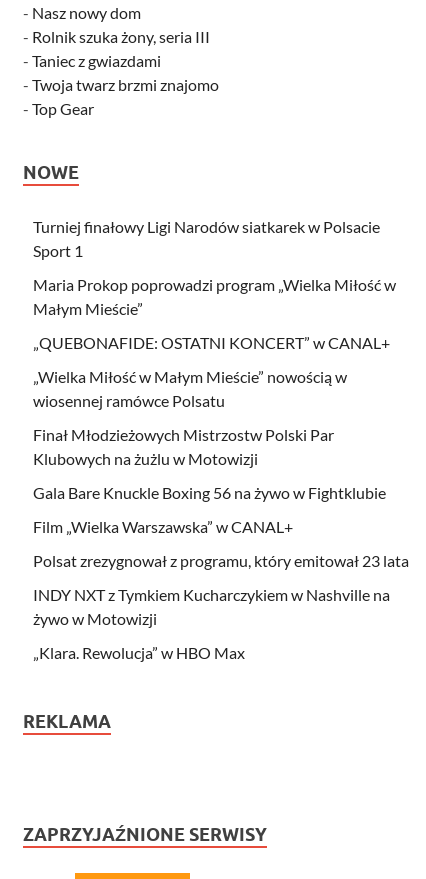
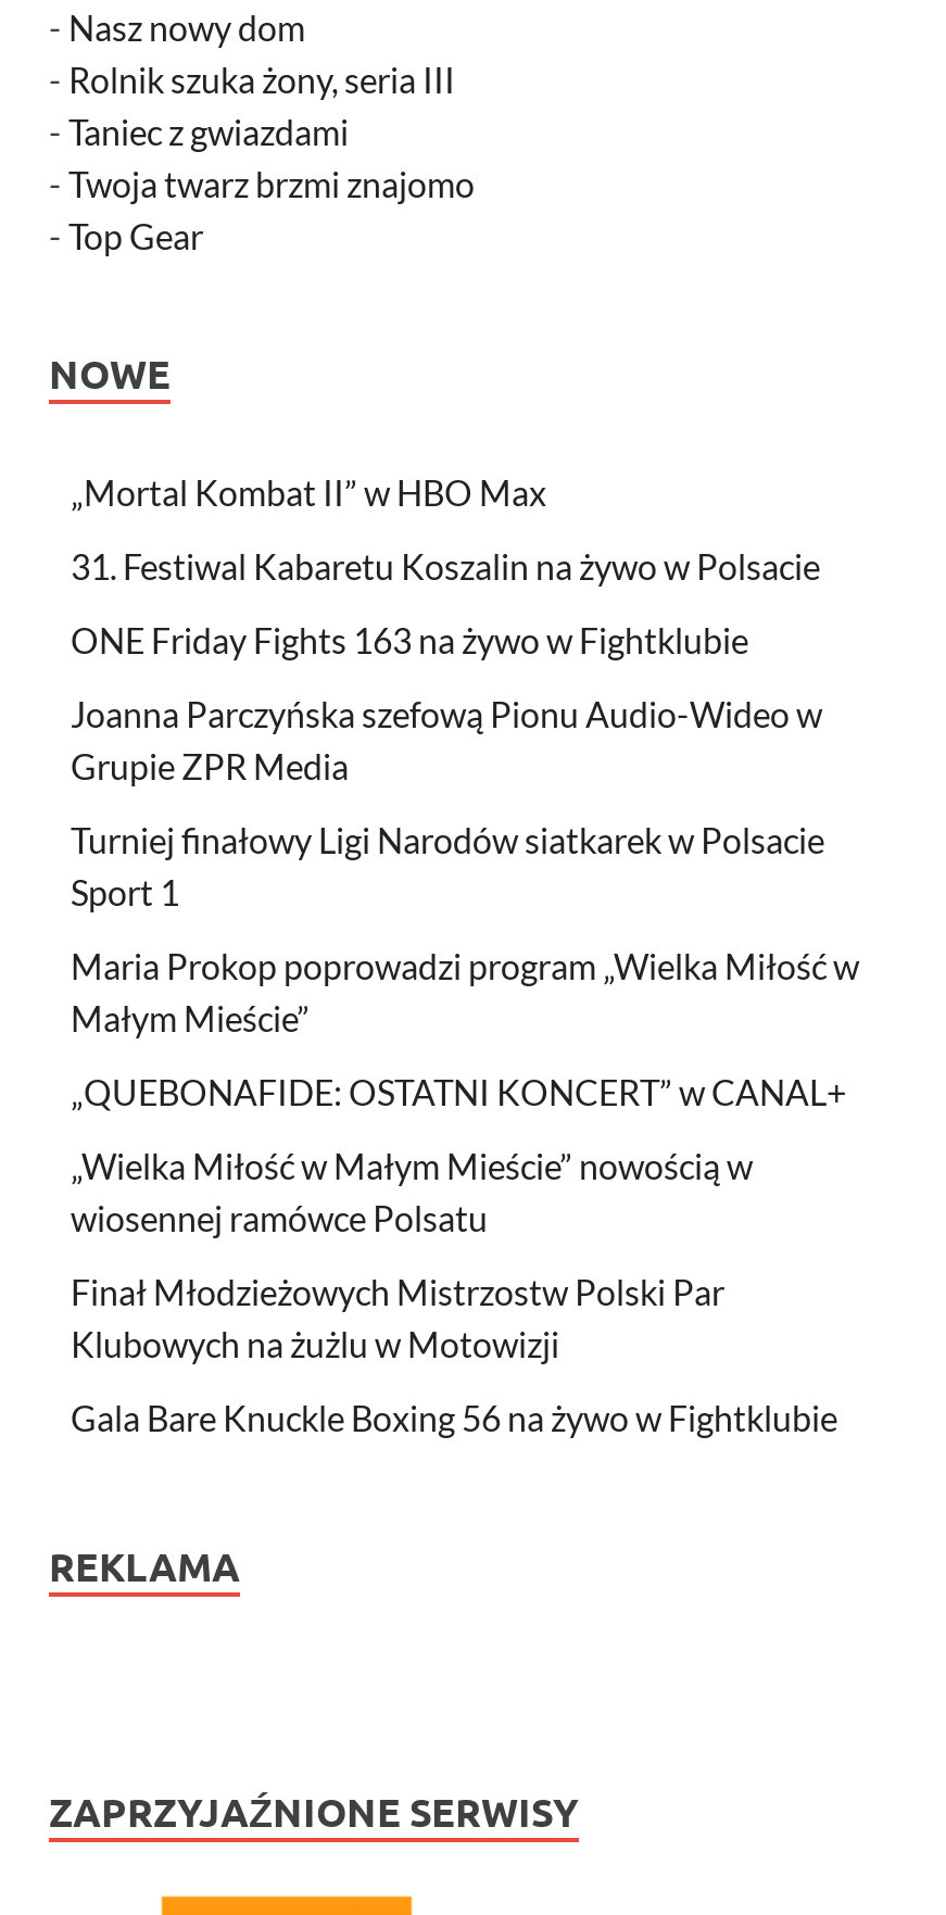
+ „Mortal Kombat II” w HBO Max
+ 31. Festiwal Kabaretu Koszalin na żywo w Polsacie
+ ONE Friday Fights 163 na żywo w Fightklubie
+ Joanna Parczyńska szefową Pionu Audio-Wideo w
+ Grupie ZPR Media

moved down: Turniej finałowy Ligi Narodów siatkarek w Polsacie | Sport 1 | Maria Prokop poprowadzi program „Wielka Miłość w | ... | Klubowych na żużlu w Motowizji | Gala Bare Knuckle Boxing 56 na żywo w Fightklubie

- Film „Wielka Warszawska” w CANAL+
- Polsat zrezygnował z programu, który emitował 23 lata
- INDY NXT z Tymkiem Kucharczykiem w Nashville na
- żywo w Motowizji
- „Klara. Rewolucja” w HBO Max
